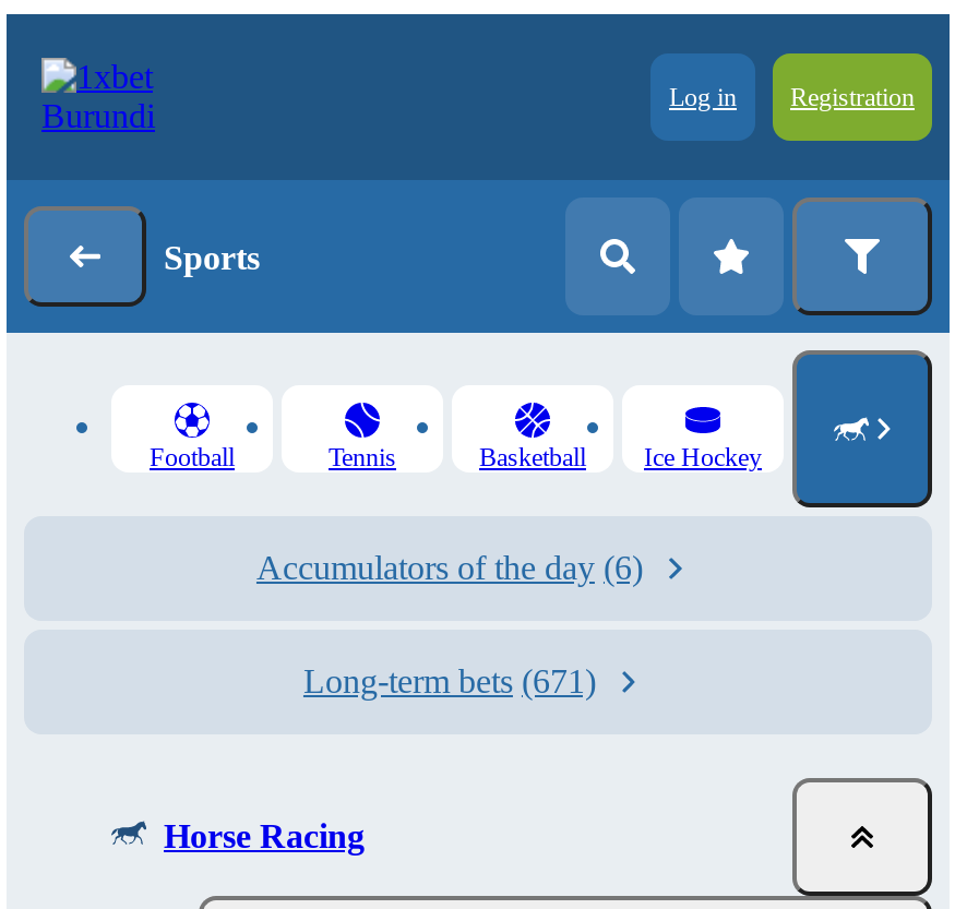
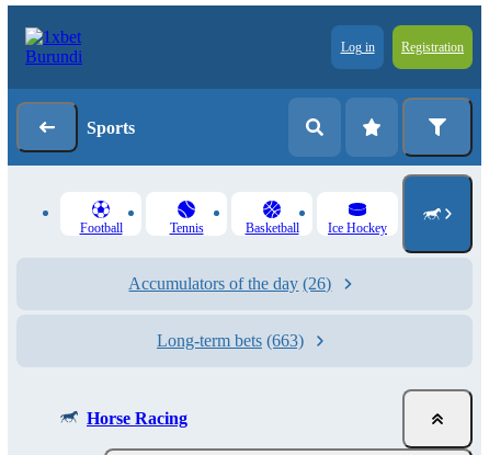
- Accumulators of the day (6)
+ Accumulators of the day (26)

- Long-term bets (671)
+ Long-term bets (663)
